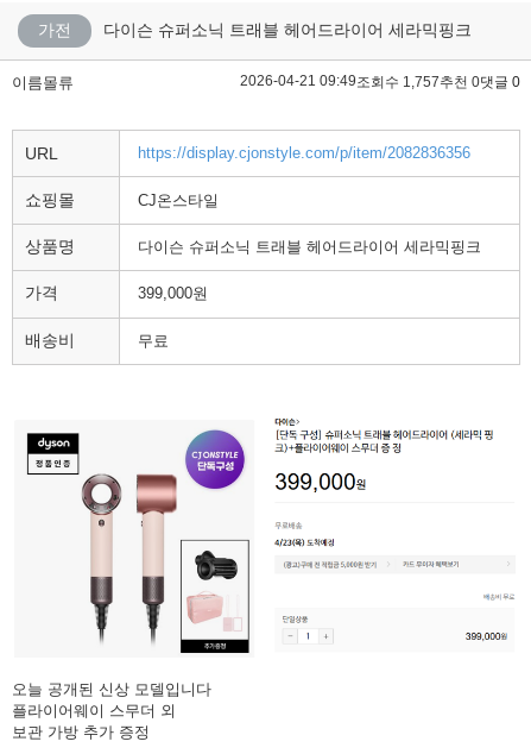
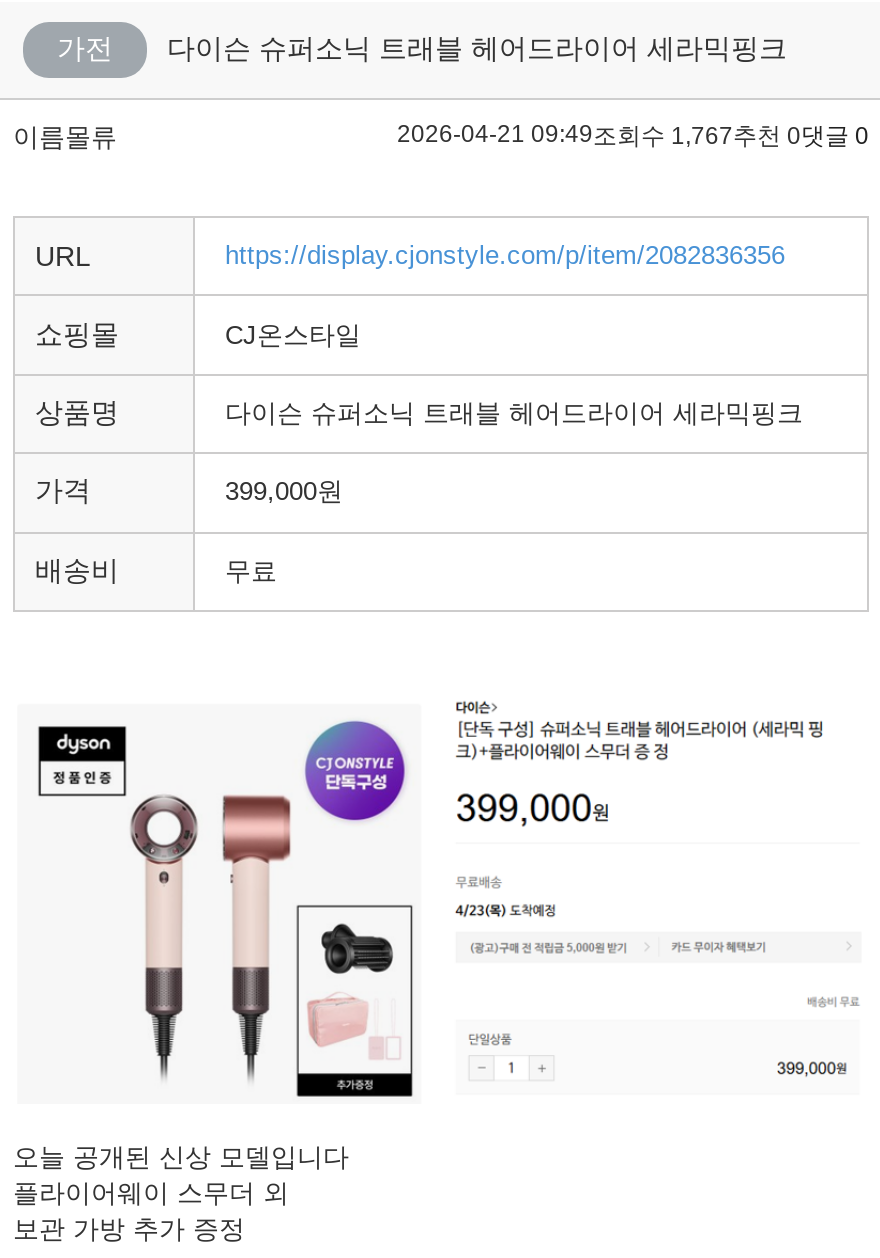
- 2026-04-21 09:49조회수 1,757추천 0댓글 0
+ 2026-04-21 09:49조회수 1,767추천 0댓글 0
